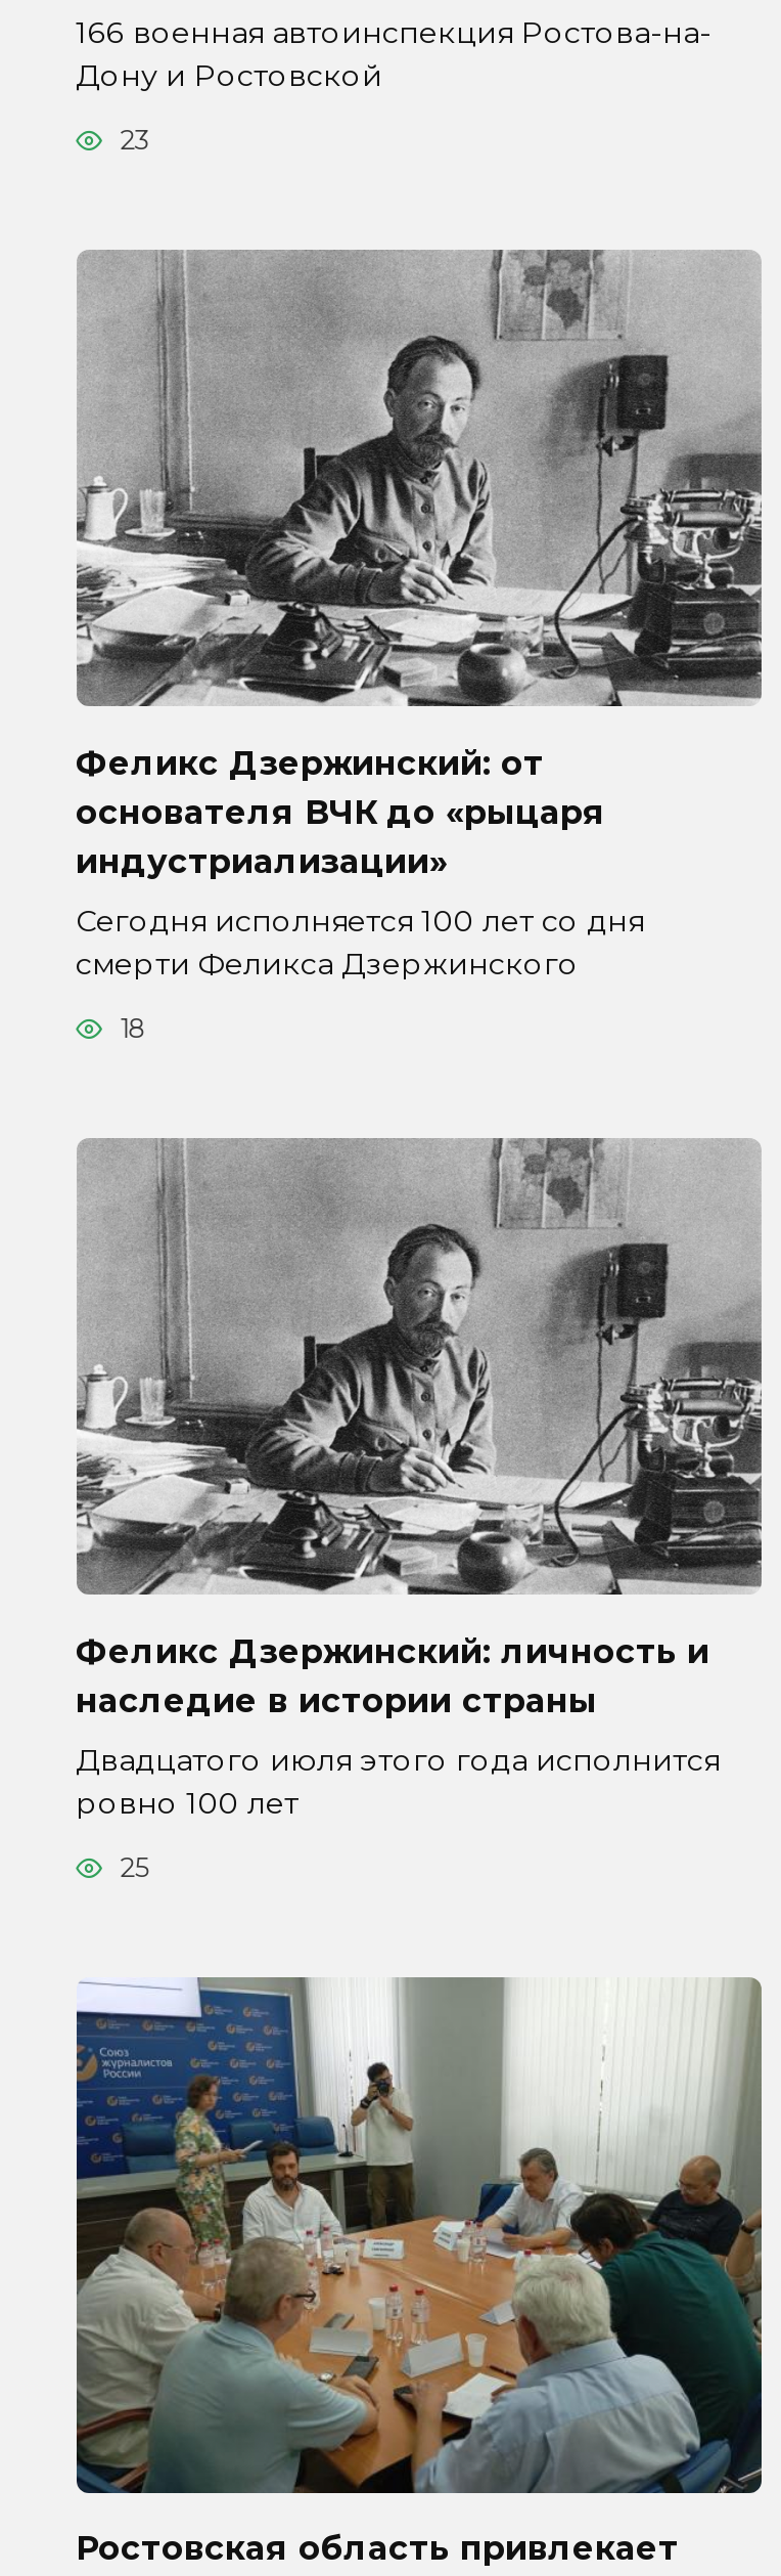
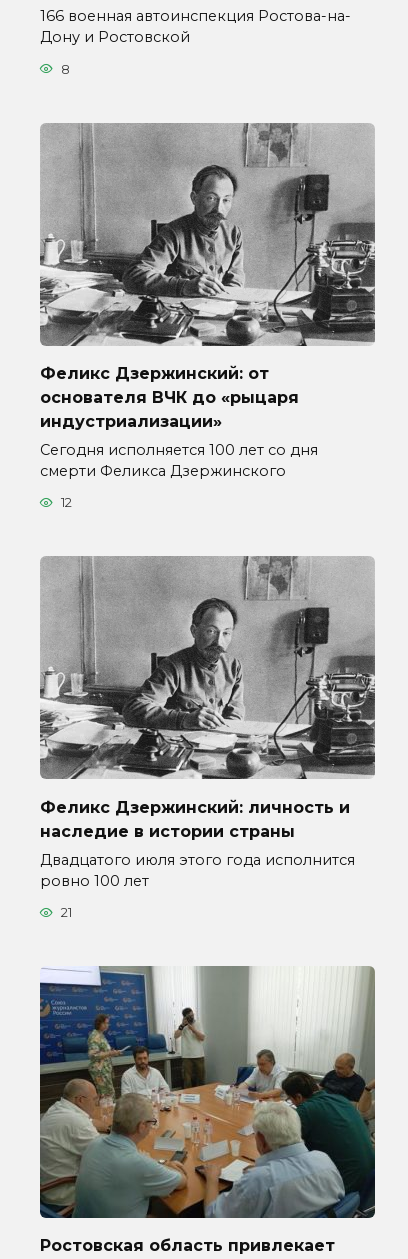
- 23
+ 8

- 18
+ 12

- 25
+ 21
